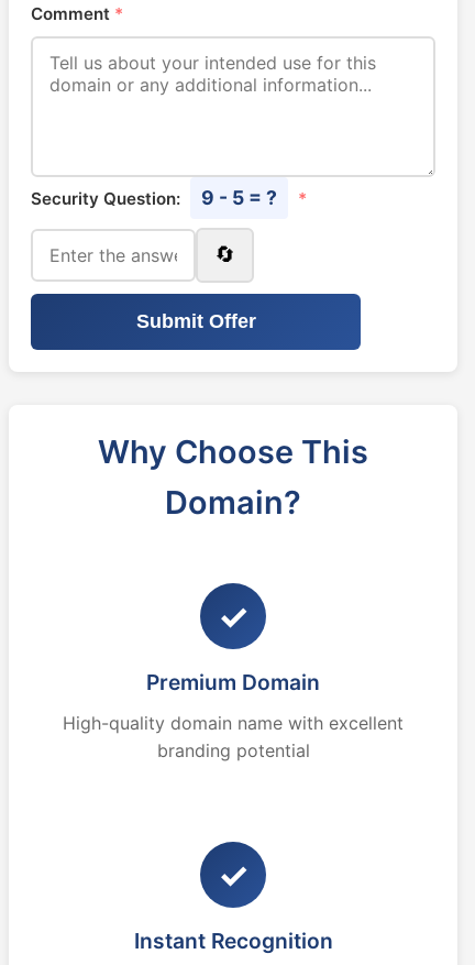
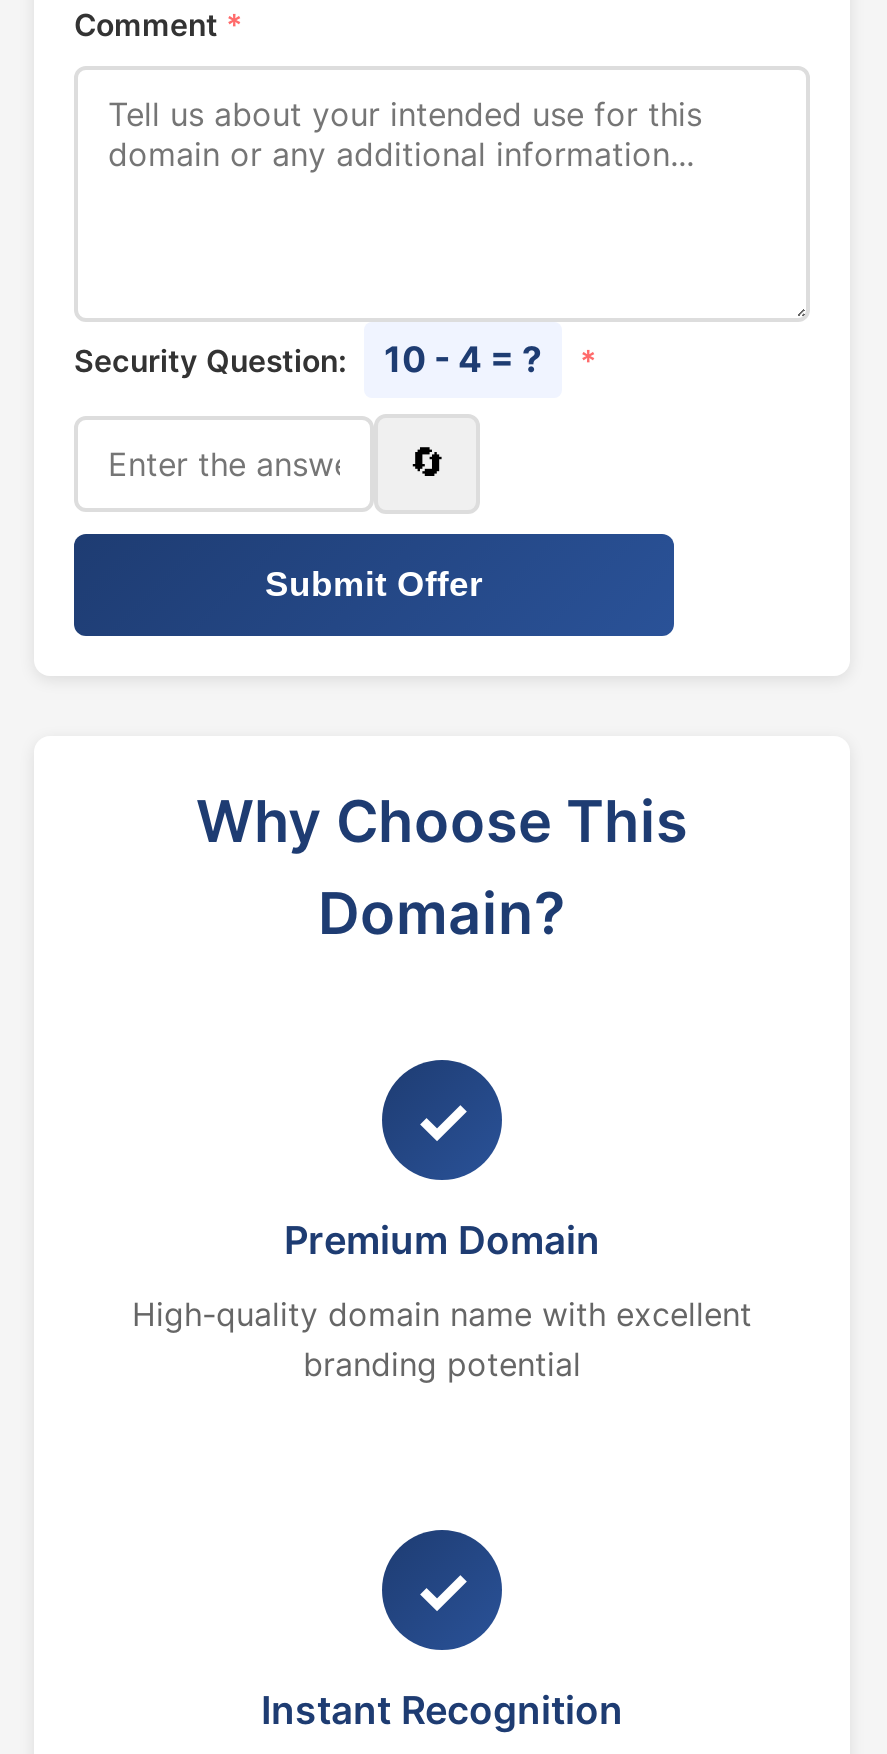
- 9 - 5 = ?
+ 10 - 4 = ?
